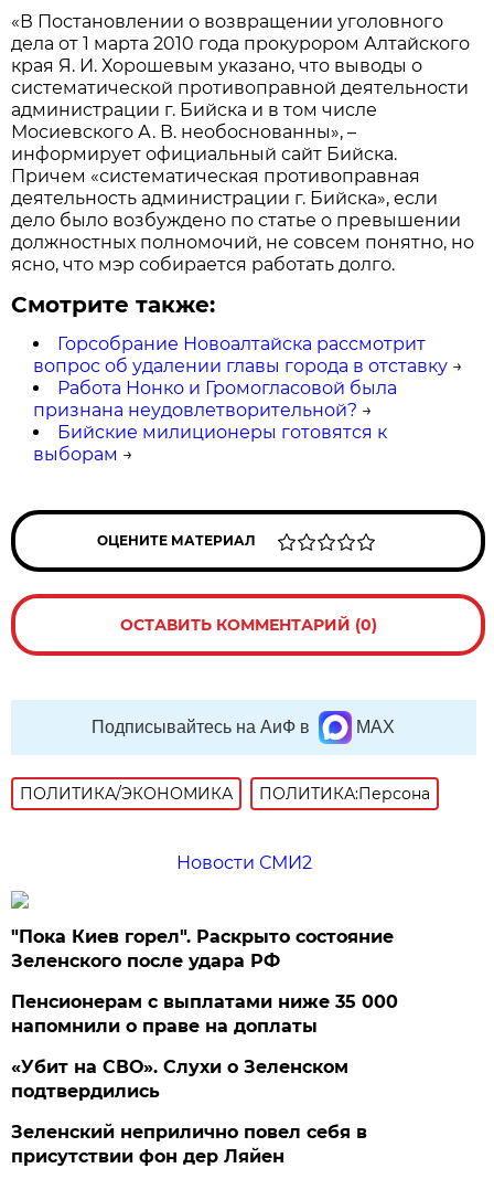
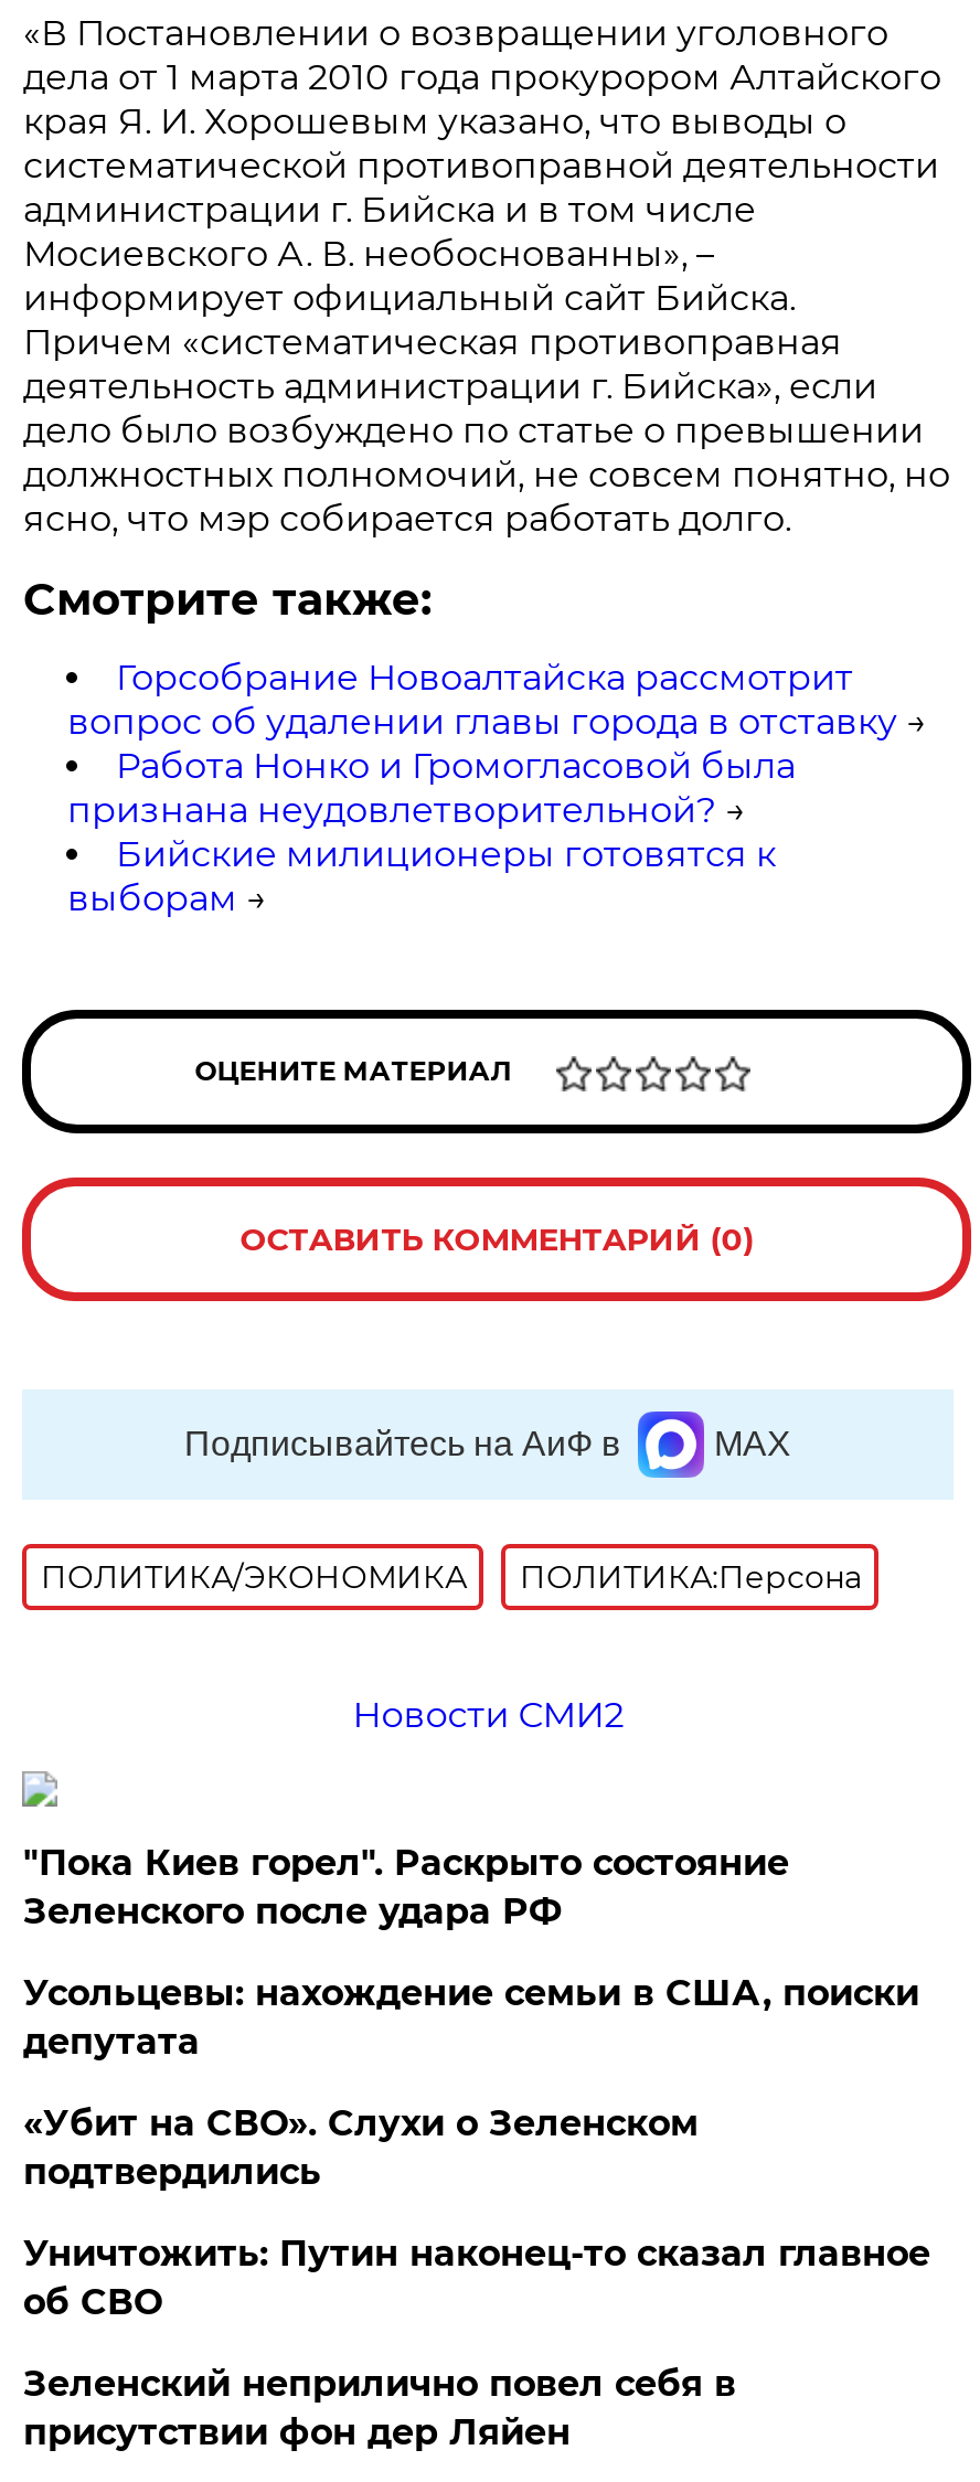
- Пенсионерам с выплатами ниже 35 000
- напомнили о праве на доплаты
+ Усольцевы: нахождение семьи в США, поиски
+ депутата

+ Уничтожить: Путин наконец-то сказал главное
+ об СВО
